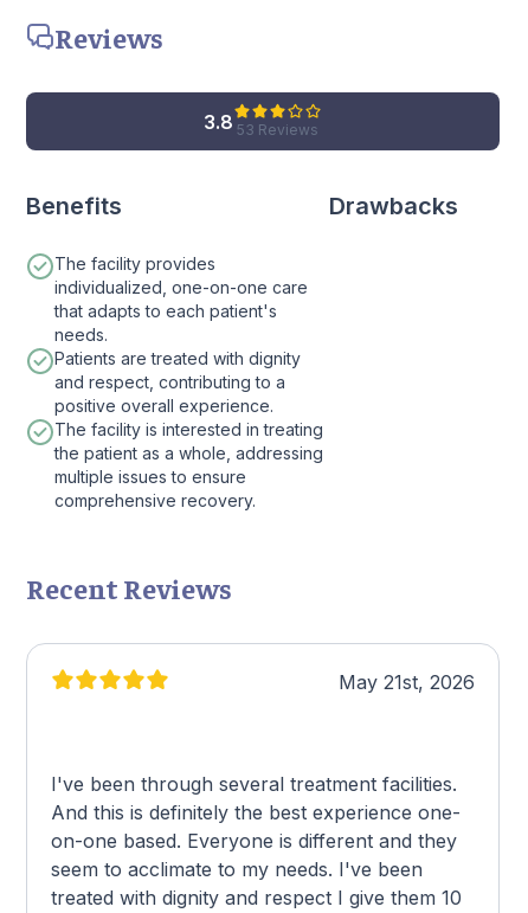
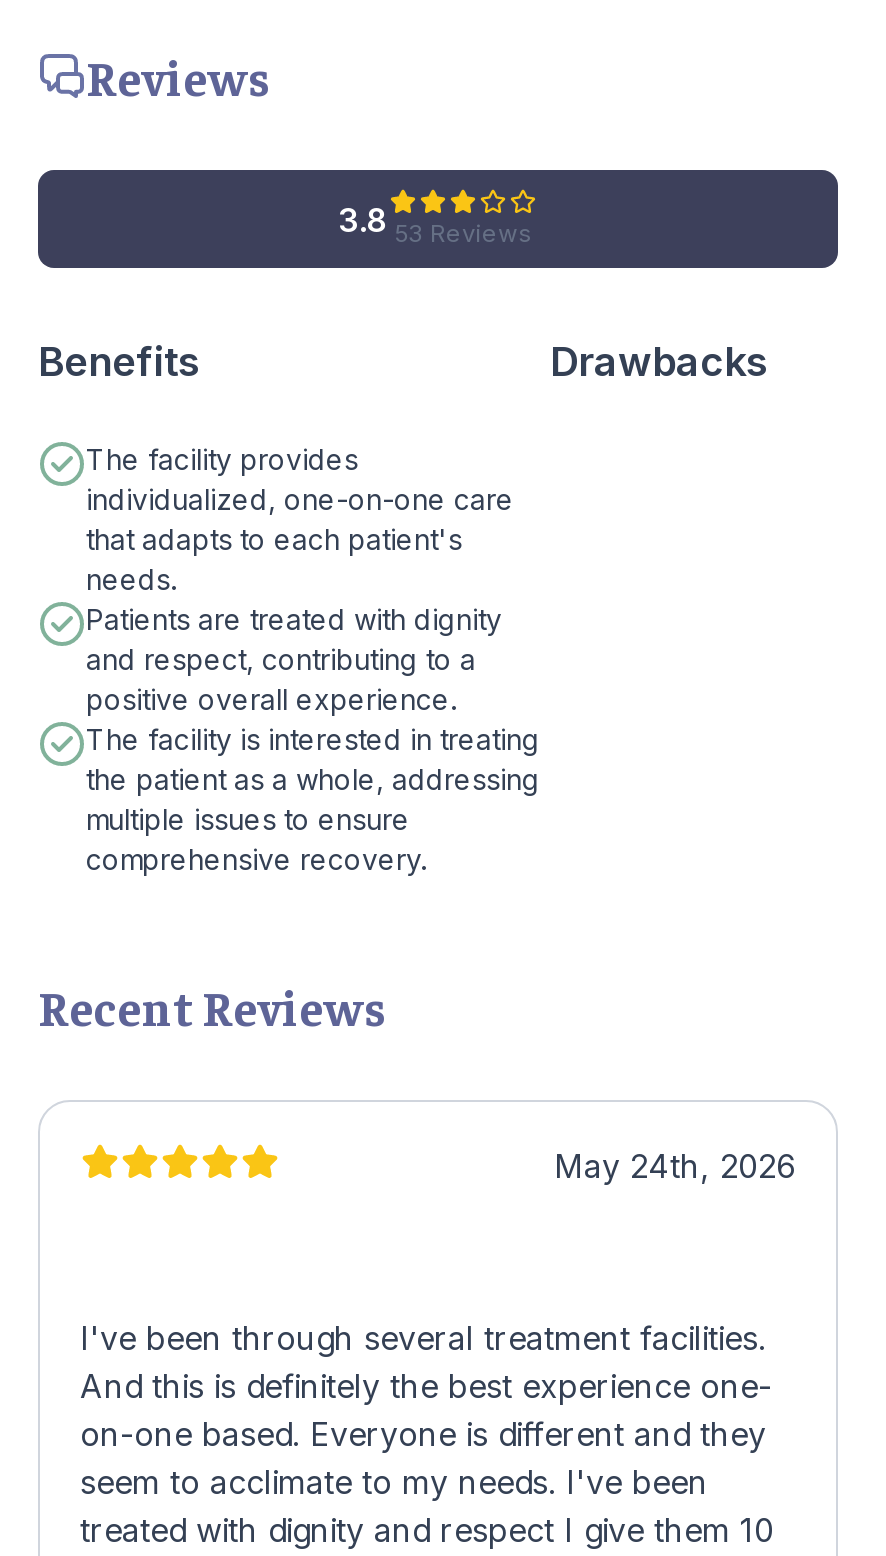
- May 21st, 2026
+ May 24th, 2026
